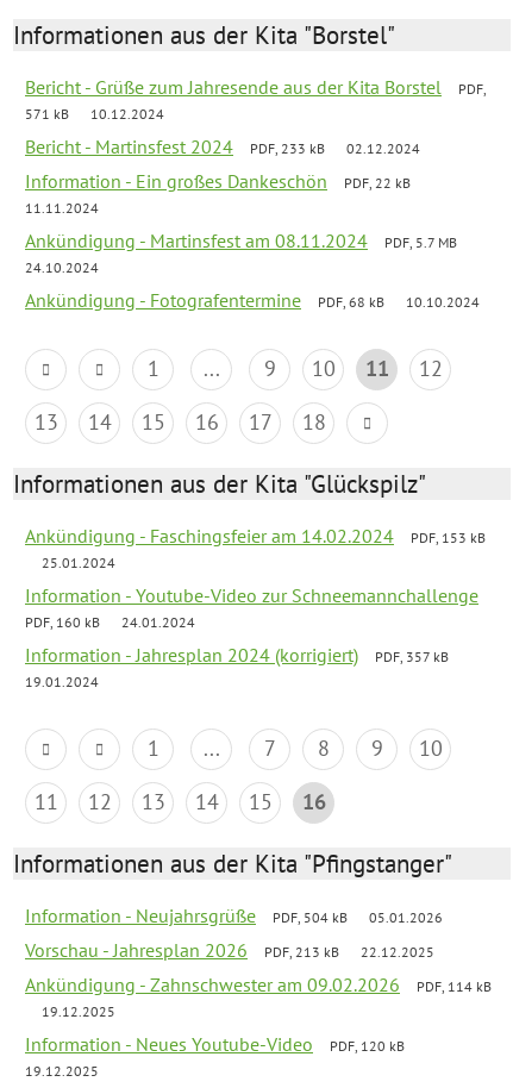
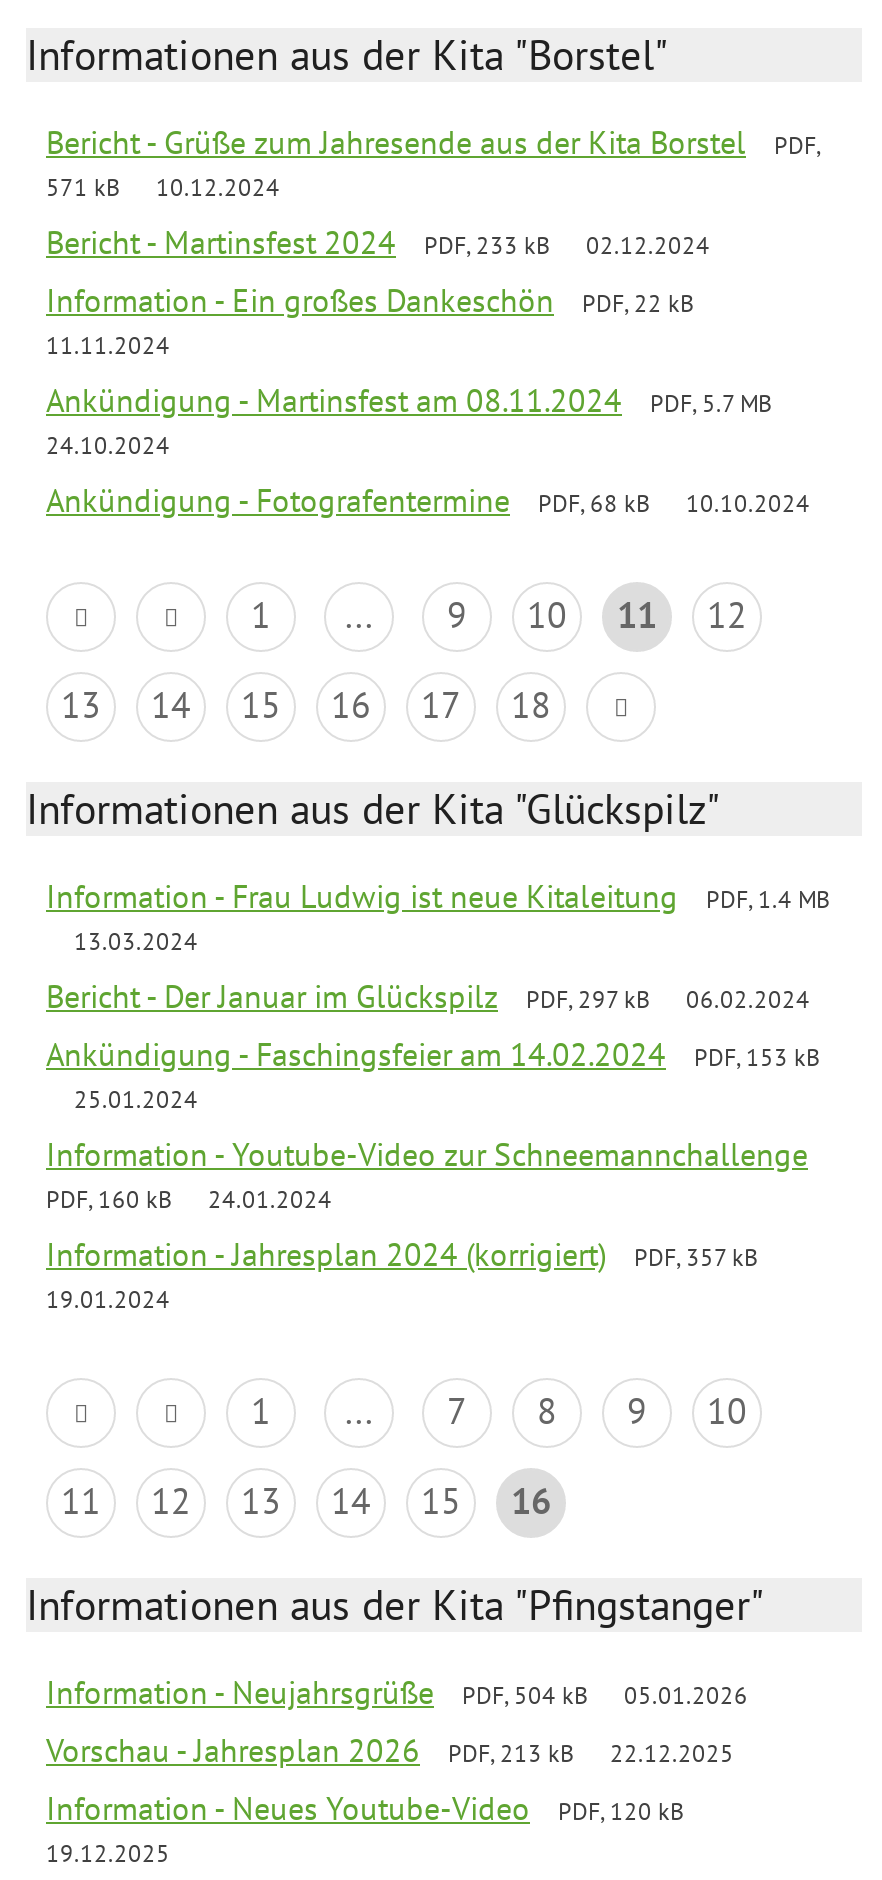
+ Information - Frau Ludwig ist neue Kitaleitung
+ PDF, 1.4 MB
+ 13.03.2024
+ Bericht - Der Januar im Glückspilz
+ PDF, 297 kB
+ 06.02.2024

moved down: Ankündigung - Faschingsfeier am 14.02.2024 | PDF, 153 kB | 25.01.2024 | ... | PDF, 213 kB | 22.12.2025

- Ankündigung - Zahnschwester am 09.02.2026
- PDF, 114 kB
- 19.12.2025
